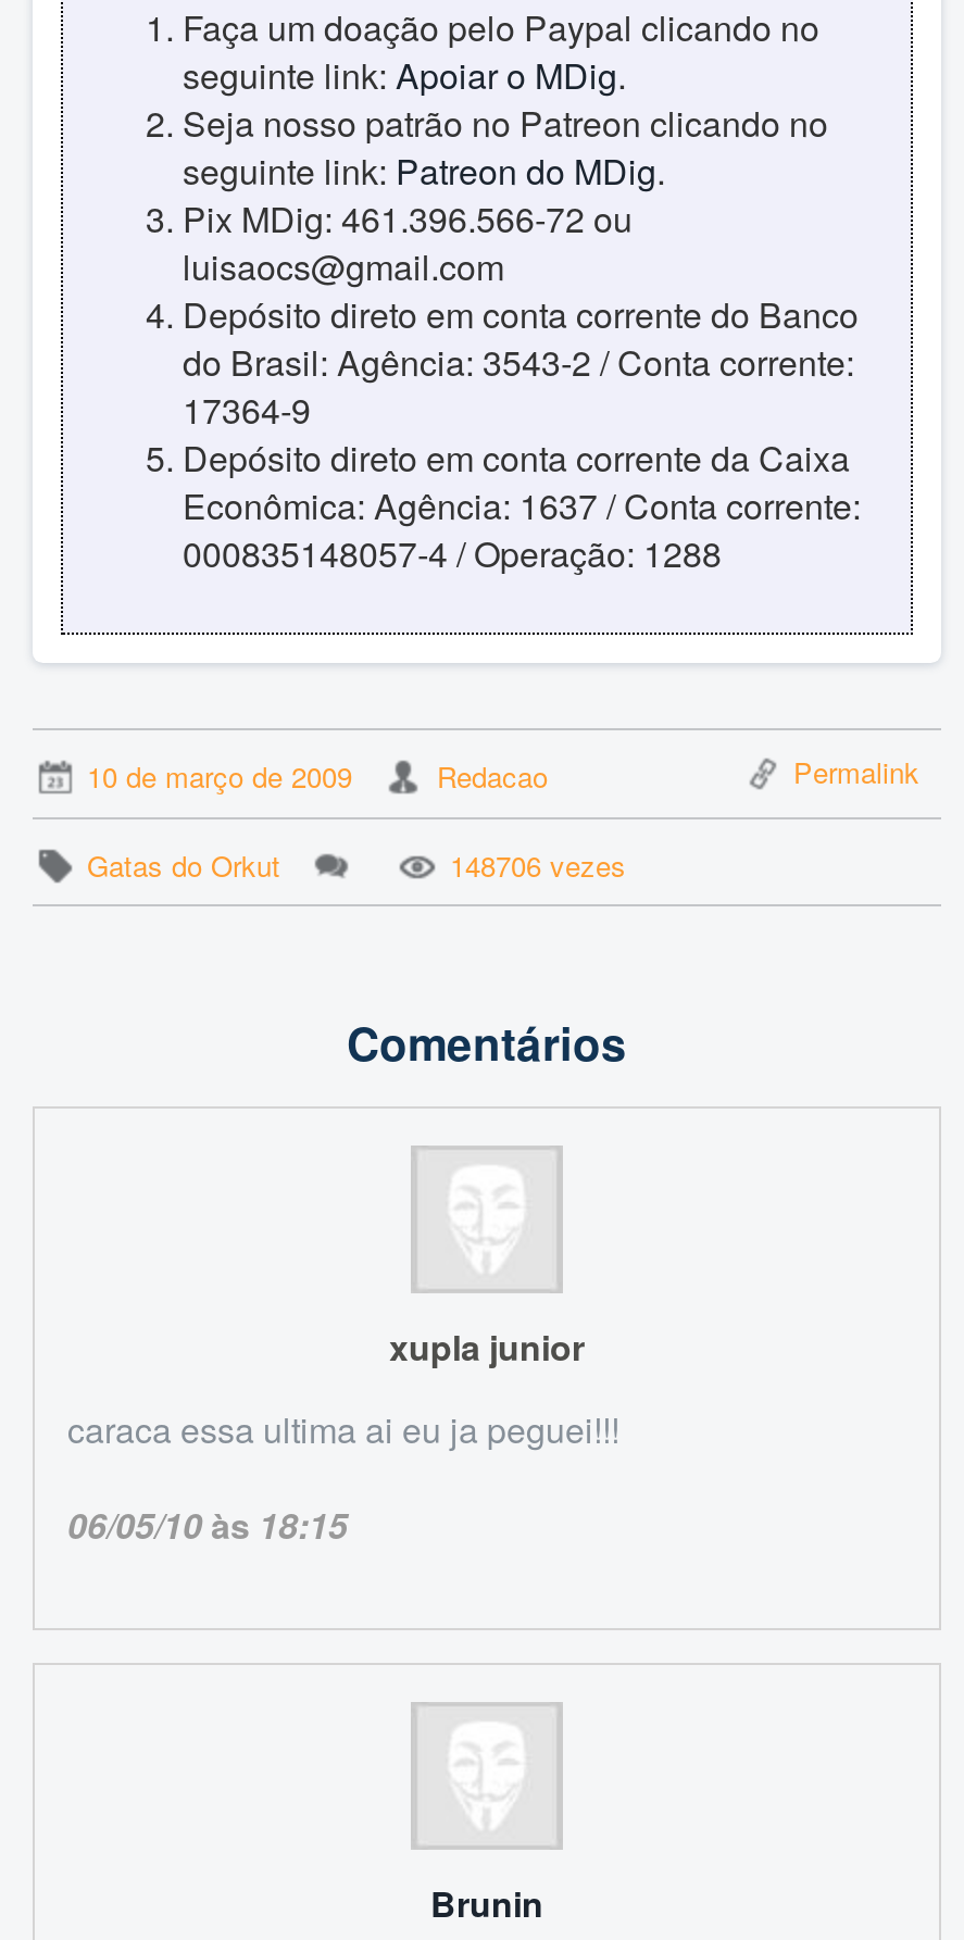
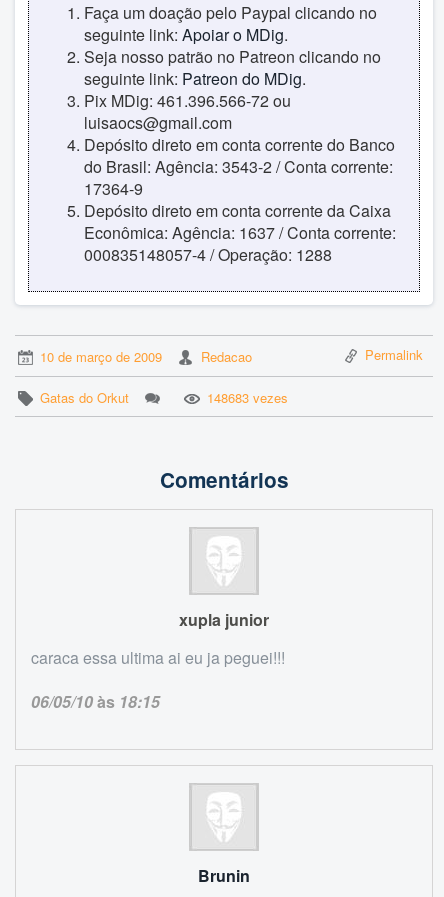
- 148706 vezes
+ 148683 vezes
